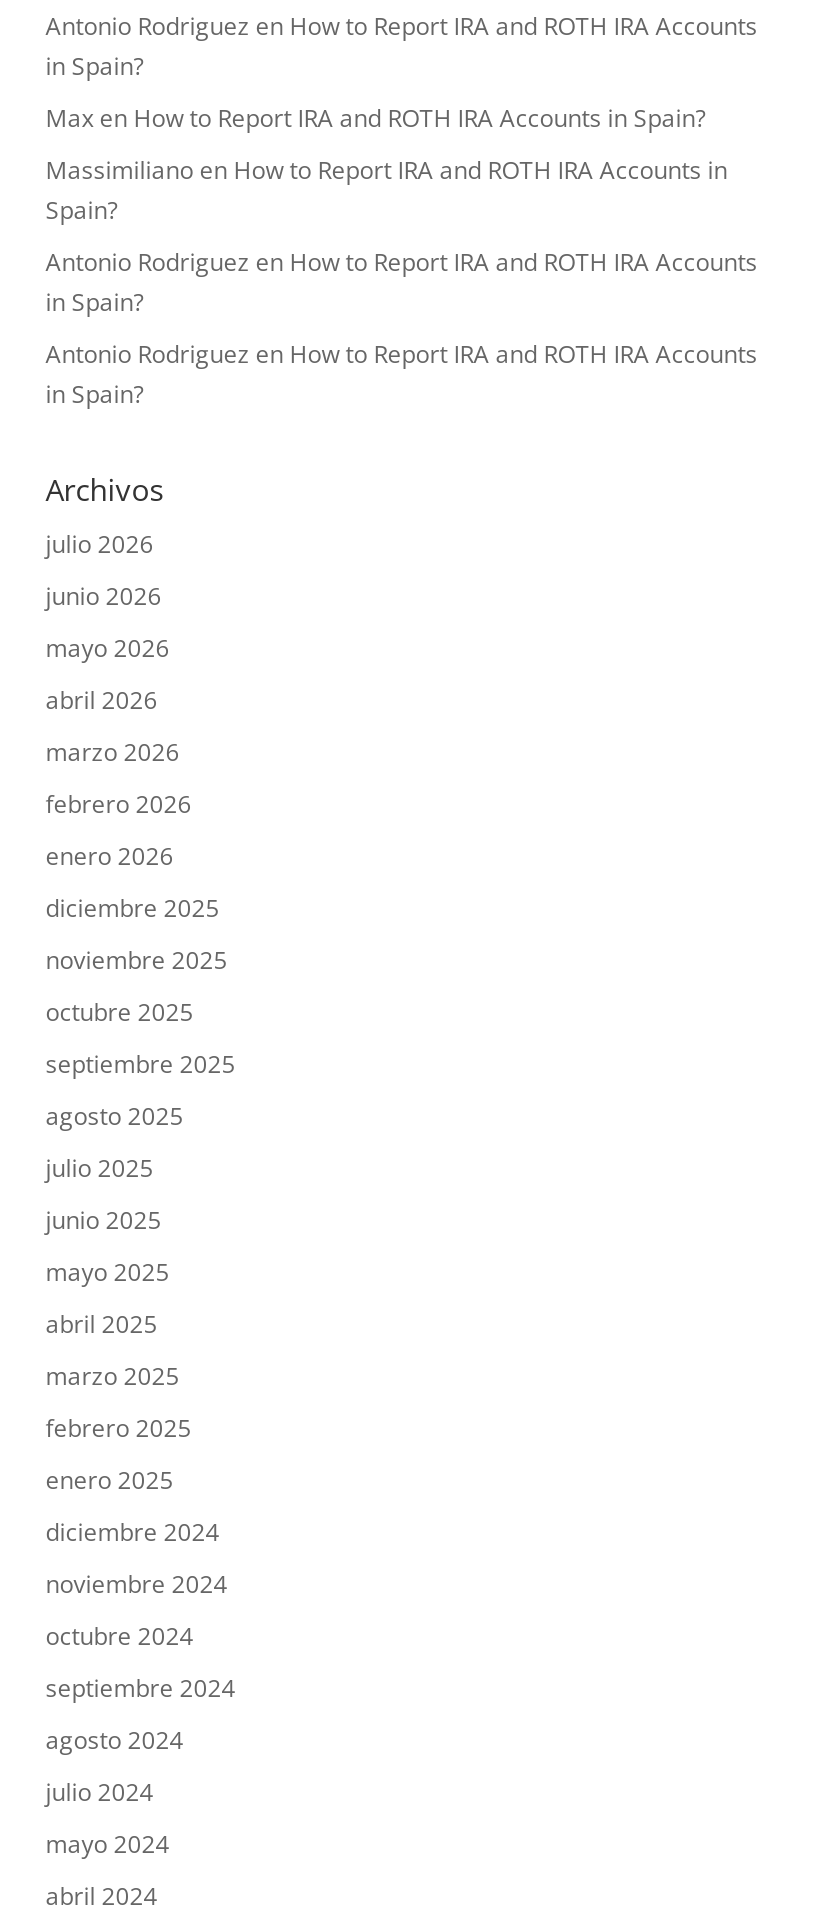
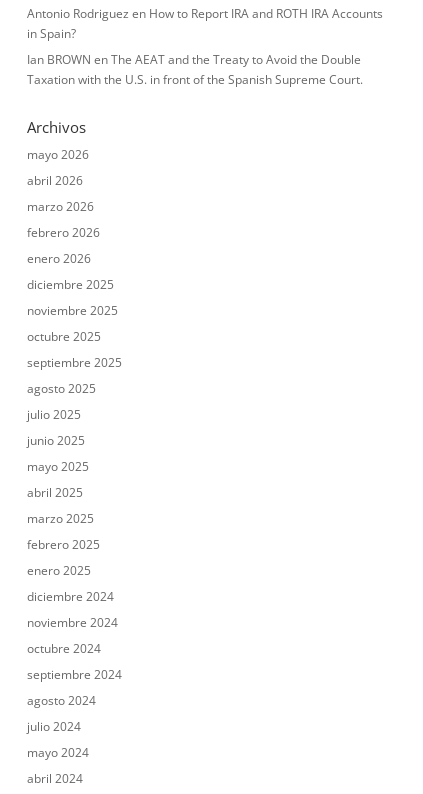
- Max en How to Report IRA and ROTH IRA Accounts in Spain?
- Massimiliano en How to Report IRA and ROTH IRA Accounts in
- Spain?
- Antonio Rodriguez en How to Report IRA and ROTH IRA Accounts
- in Spain?
- Antonio Rodriguez en How to Report IRA and ROTH IRA Accounts
- in Spain?
+ Ian BROWN en The AEAT and the Treaty to Avoid the Double
+ Taxation with the U.S. in front of the Spanish Supreme Court.

- julio 2026
- junio 2026
